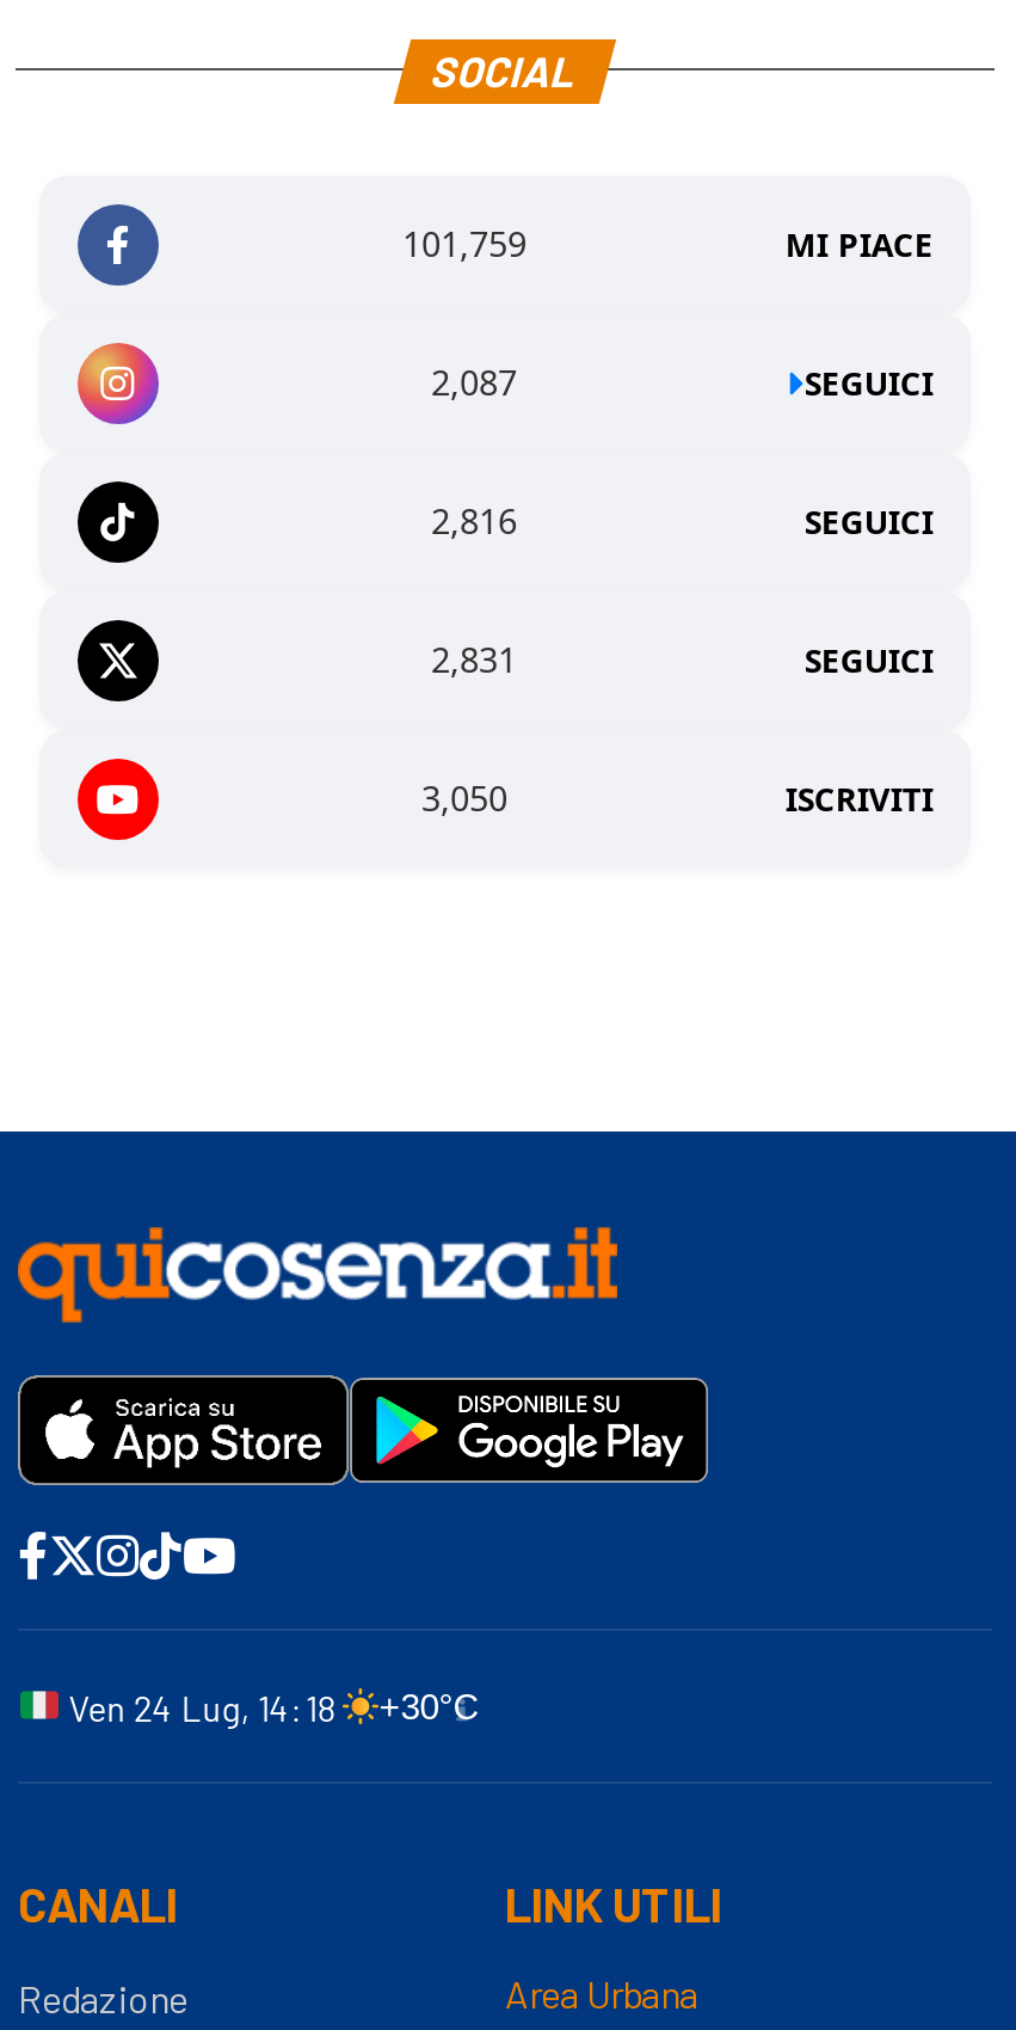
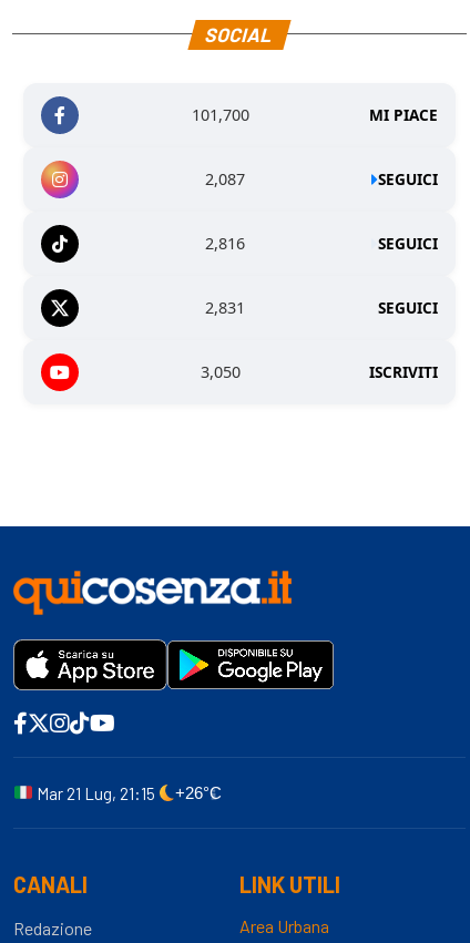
- 101,759
+ 101,700

- Ven 24 Lug, 14:18
- +30°C
+ Mar 21 Lug, 21:15
+ +26°C
